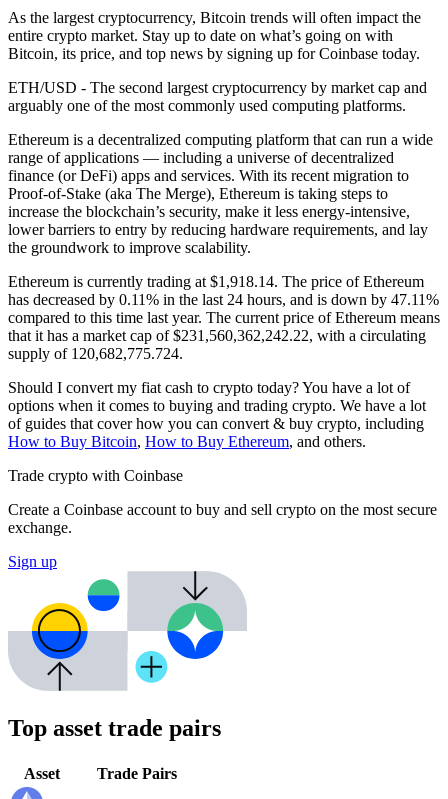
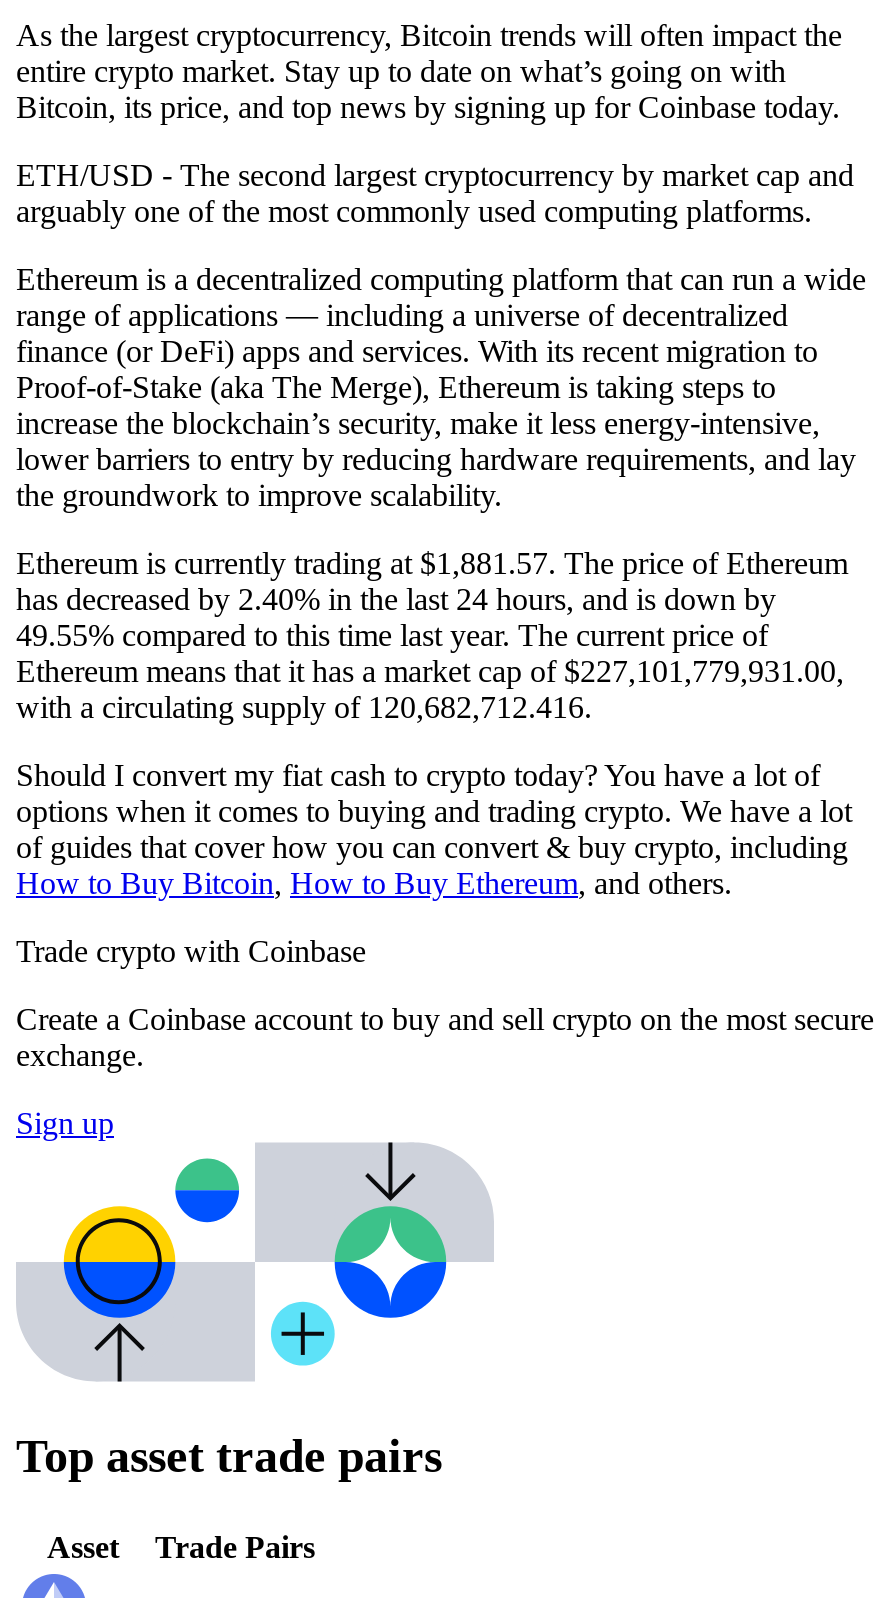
- Ethereum is currently trading at $1,918.14. The price of Ethereum
- has decreased by 0.11% in the last 24 hours, and is down by 47.11%
- compared to this time last year. The current price of Ethereum means
- that it has a market cap of $231,560,362,242.22, with a circulating
- supply of 120,682,775.724.
+ Ethereum is currently trading at $1,881.57. The price of Ethereum
+ has decreased by 2.40% in the last 24 hours, and is down by
+ 49.55% compared to this time last year. The current price of
+ Ethereum means that it has a market cap of $227,101,779,931.00,
+ with a circulating supply of 120,682,712.416.
